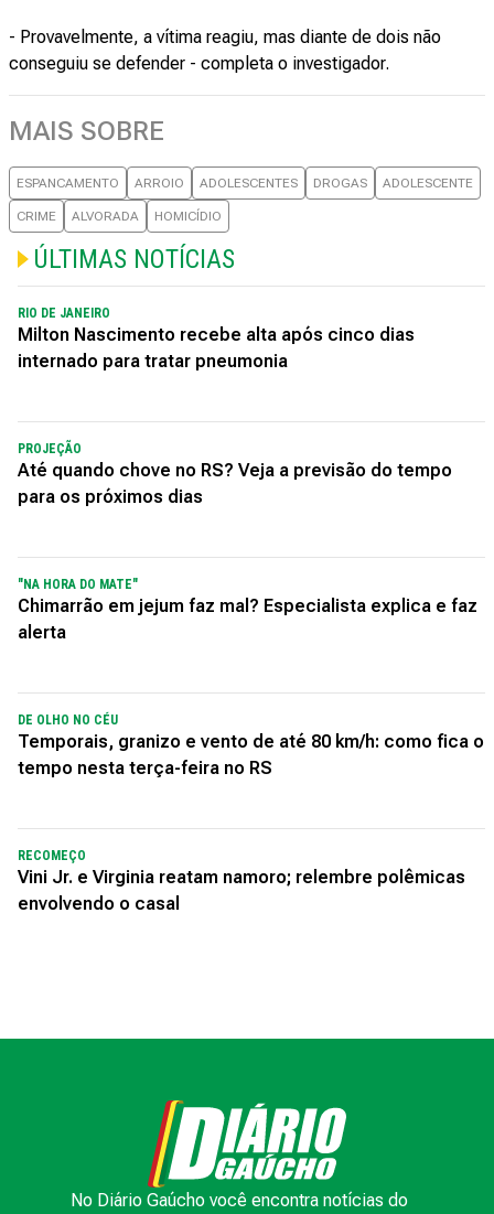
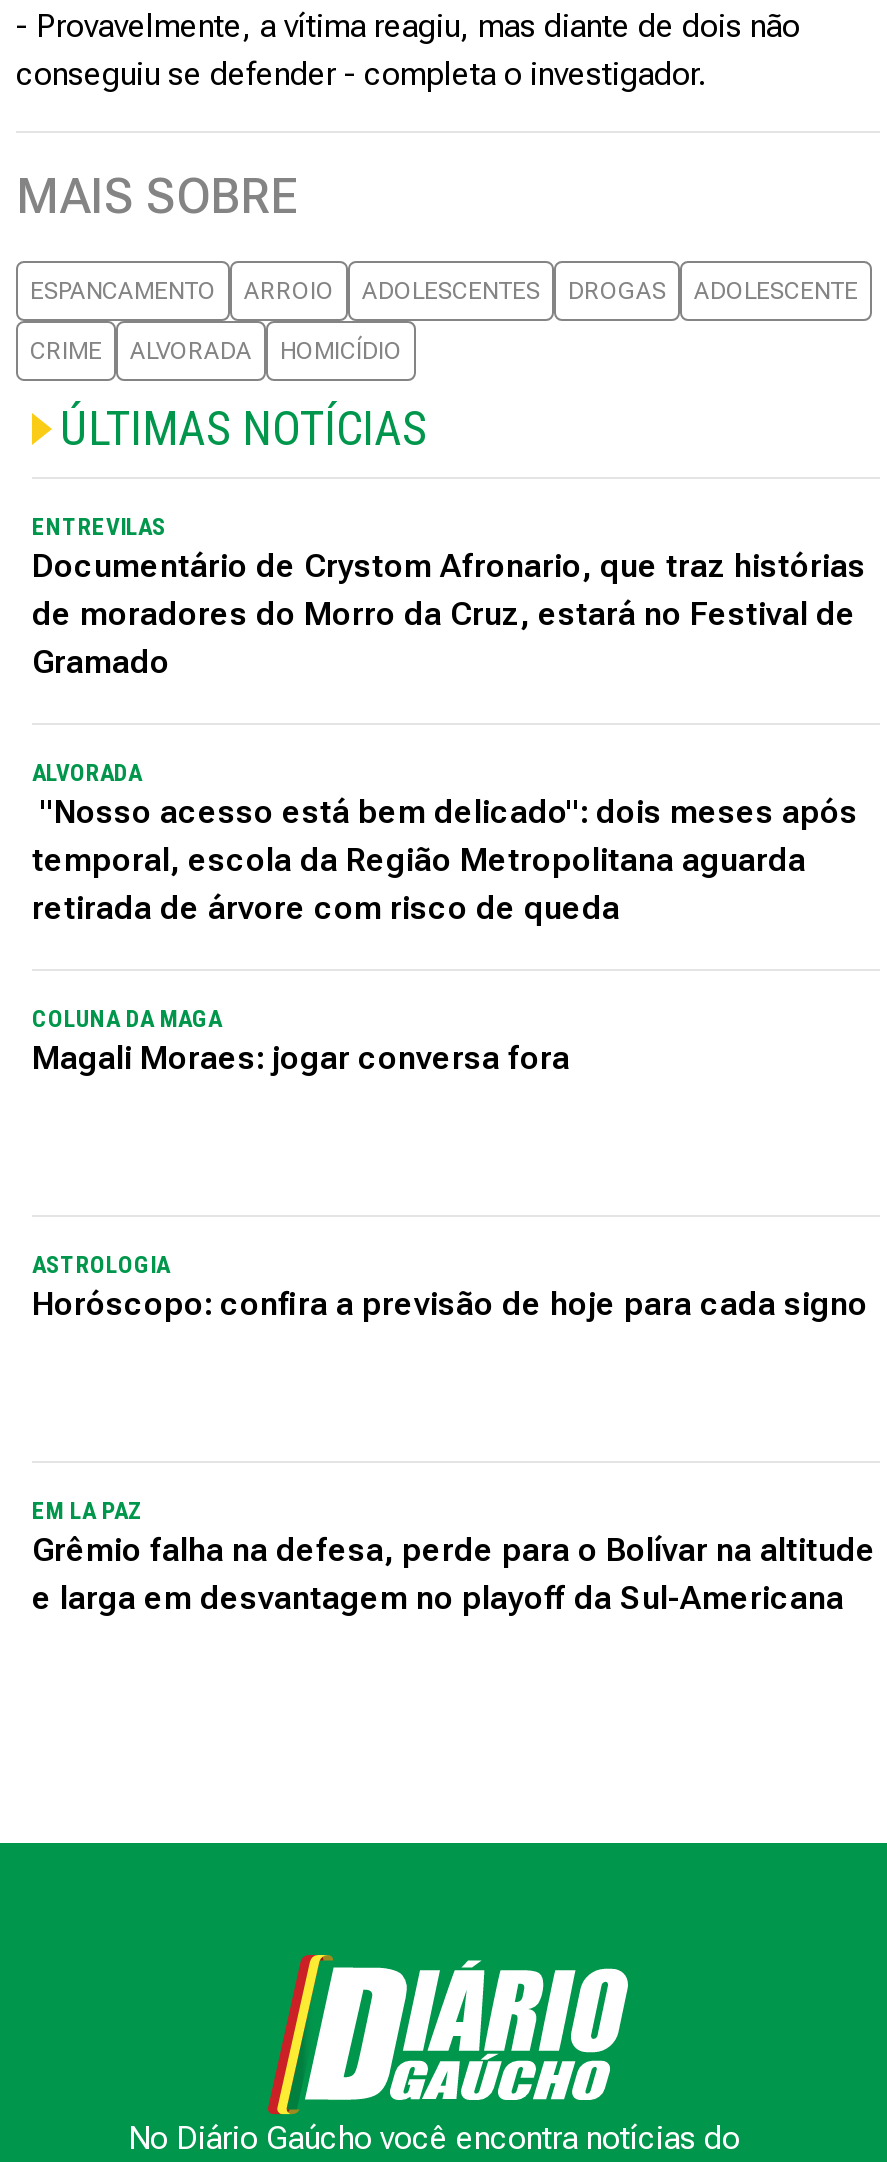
- RIO DE JANEIRO
- Milton Nascimento recebe alta após cinco dias
- internado para tratar pneumonia
+ ENTREVILAS
+ Documentário de Crystom Afronario, que traz histórias
+ de moradores do Morro da Cruz, estará no Festival de
+ Gramado

- PROJEÇÃO
- Até quando chove no RS? Veja a previsão do tempo
- para os próximos dias
+ ALVORADA
+ "Nosso acesso está bem delicado": dois meses após
+ temporal, escola da Região Metropolitana aguarda
+ retirada de árvore com risco de queda

- "NA HORA DO MATE"
- Chimarrão em jejum faz mal? Especialista explica e faz
- alerta
+ COLUNA DA MAGA
+ Magali Moraes: jogar conversa fora

- DE OLHO NO CÉU
- Temporais, granizo e vento de até 80 km/h: como fica o
- tempo nesta terça-feira no RS
+ ASTROLOGIA
+ Horóscopo: confira a previsão de hoje para cada signo

- RECOMEÇO
- Vini Jr. e Virginia reatam namoro; relembre polêmicas
- envolvendo o casal
+ EM LA PAZ
+ Grêmio falha na defesa, perde para o Bolívar na altitude
+ e larga em desvantagem no playoff da Sul-Americana
